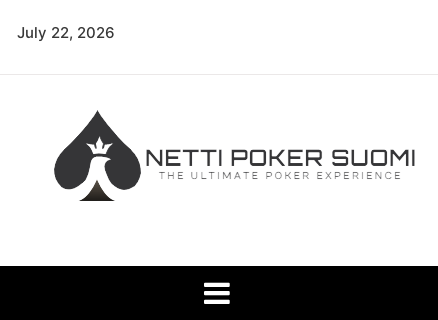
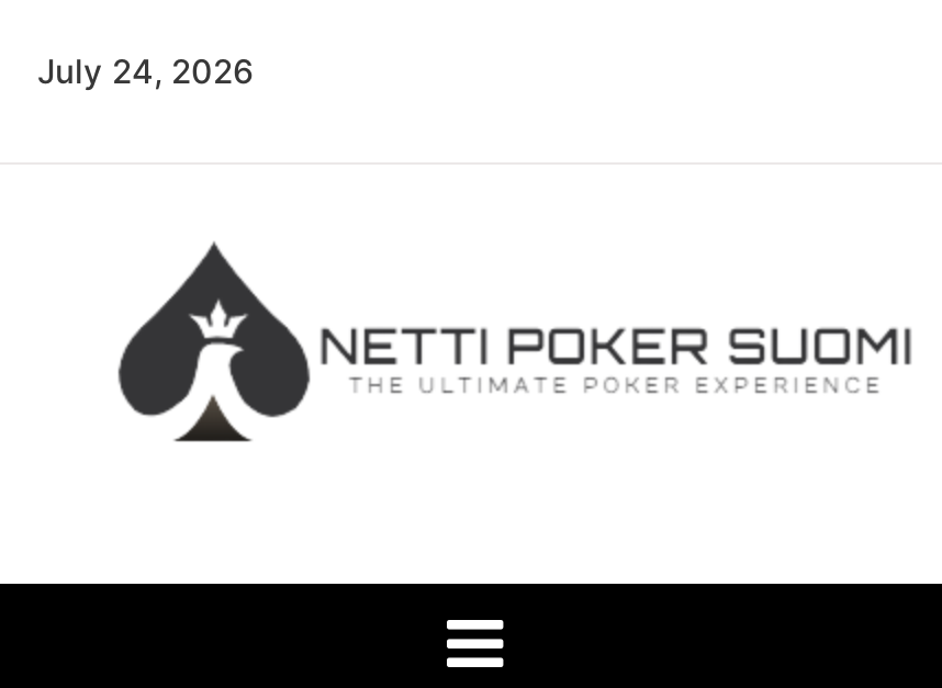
- July 22, 2026
+ July 24, 2026
